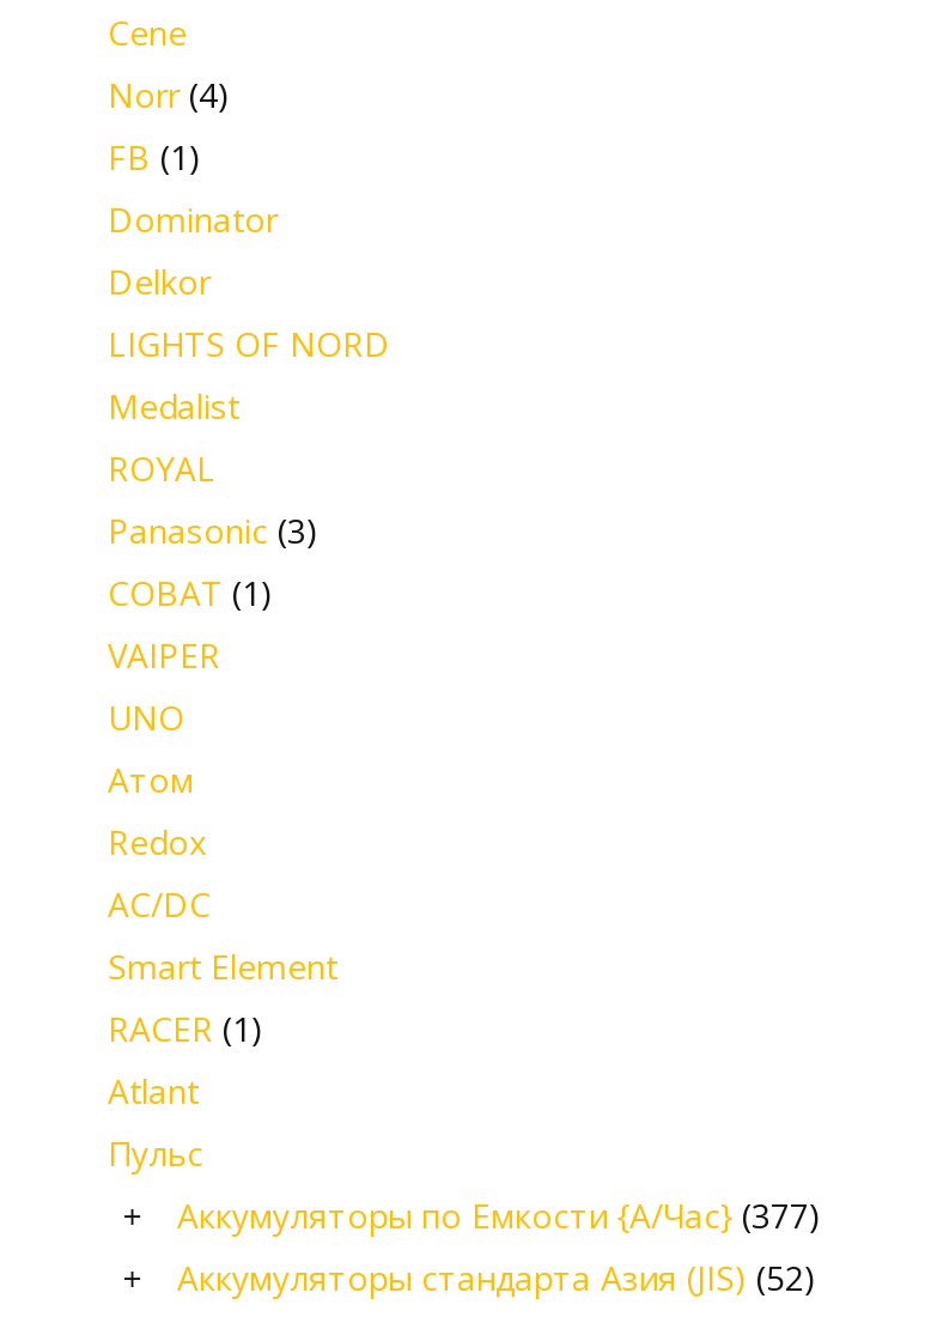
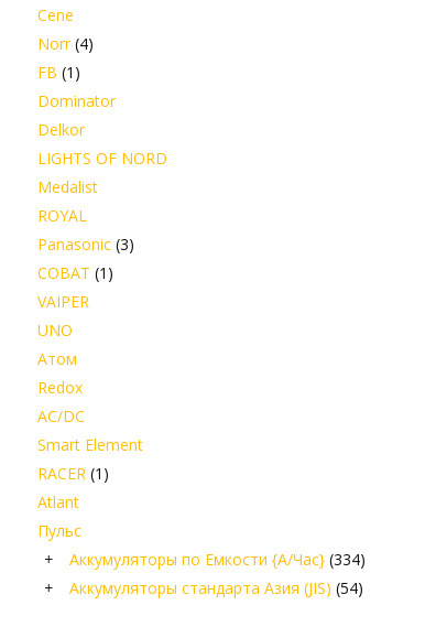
- Аккумуляторы по Емкости {А/Час} (377)
+ Аккумуляторы по Емкости {А/Час} (334)

- Аккумуляторы стандарта Азия (JIS) (52)
+ Аккумуляторы стандарта Азия (JIS) (54)
